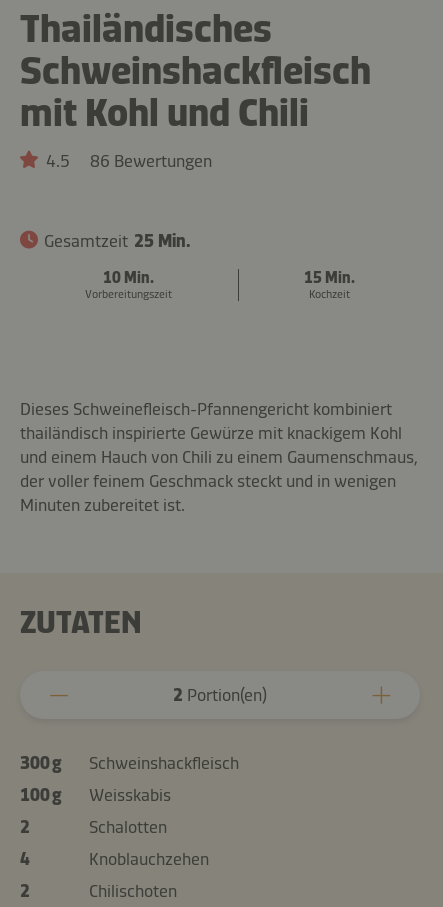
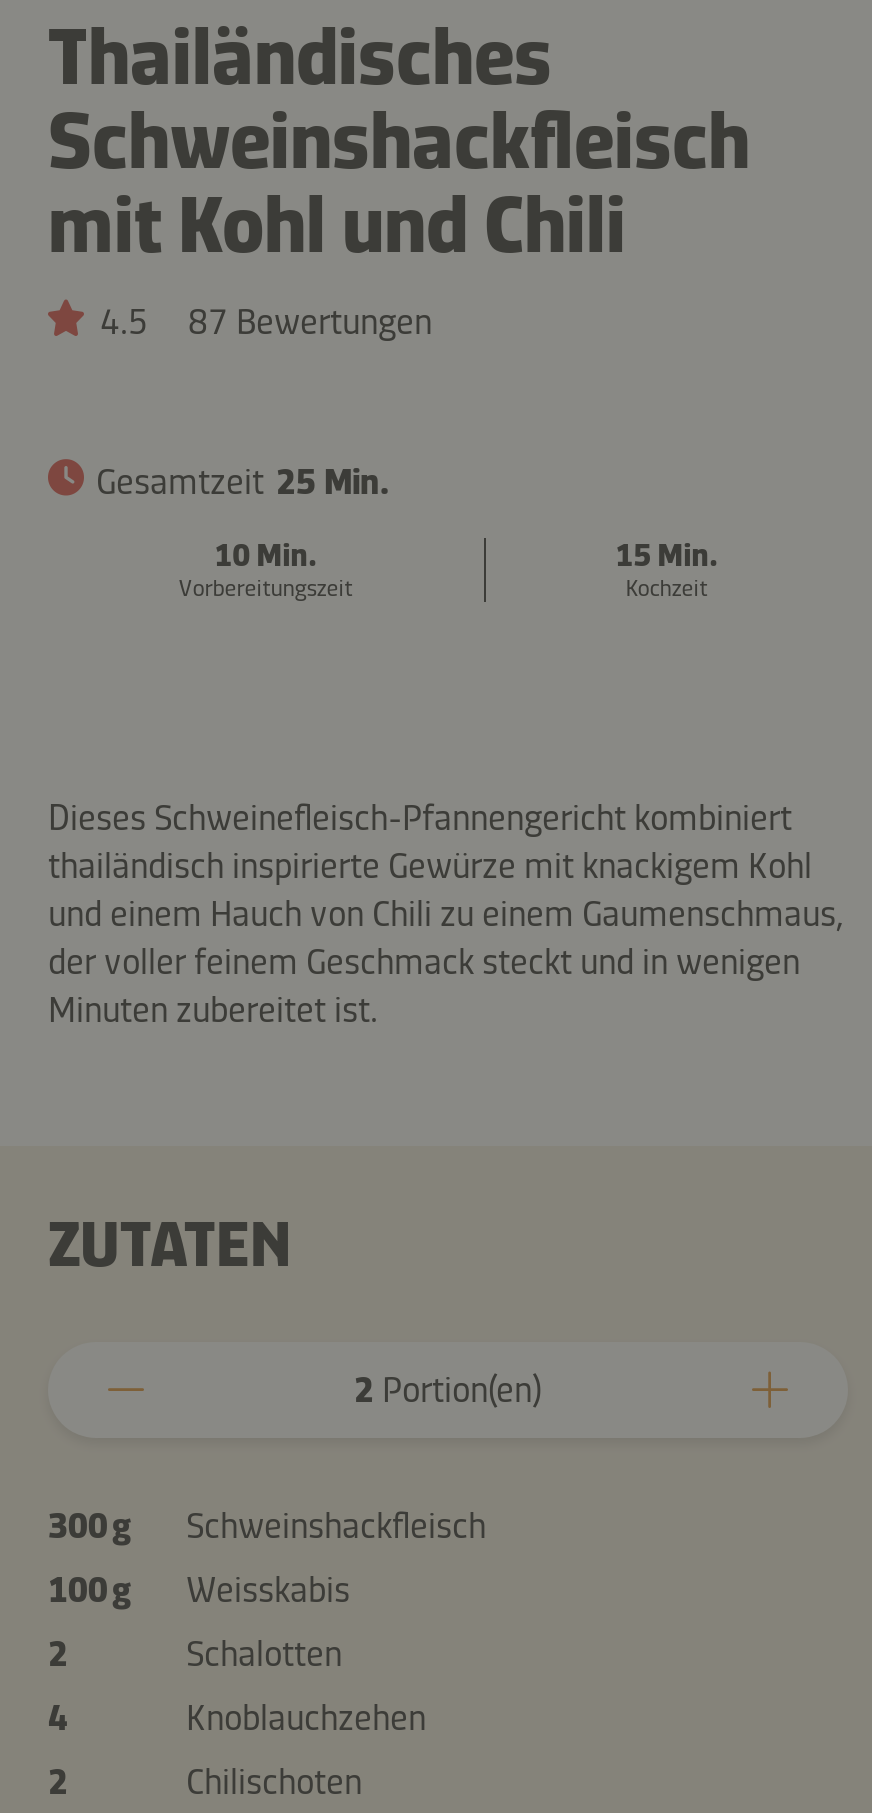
- 4.5 86 Bewertungen
+ 4.5 87 Bewertungen
